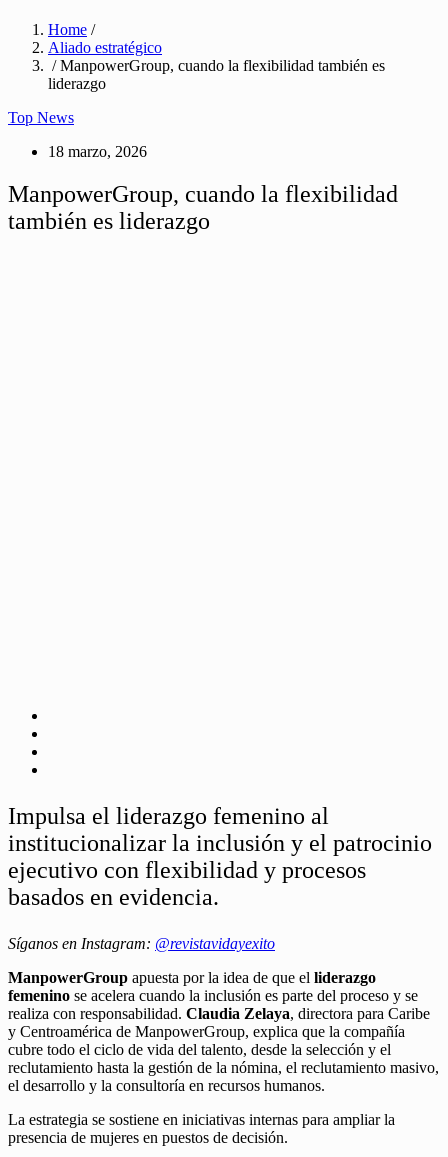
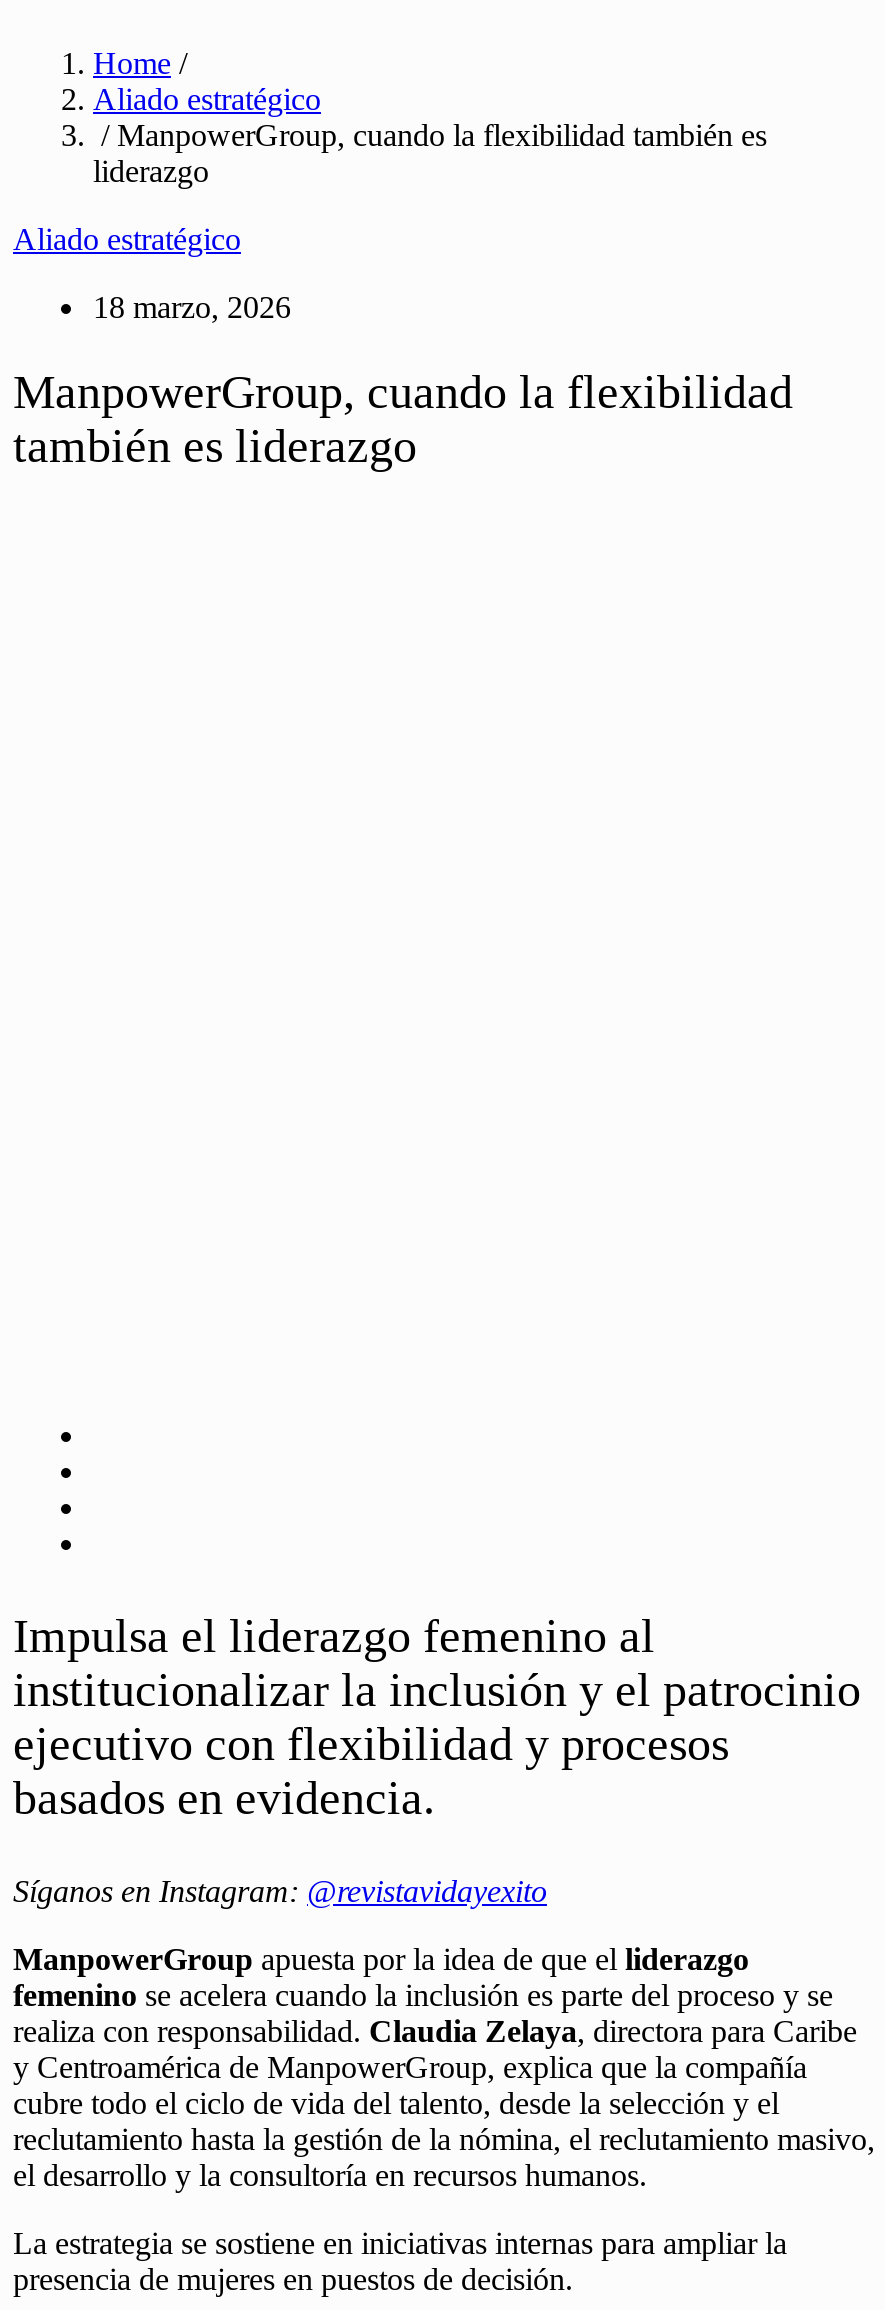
- Top News
+ Aliado estratégico
